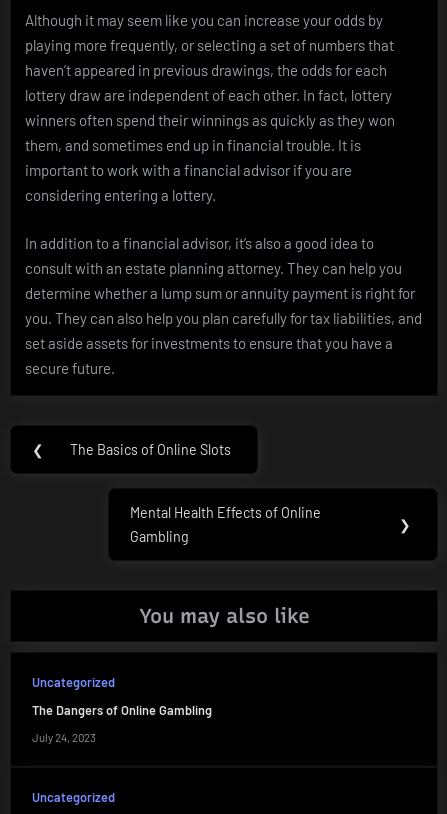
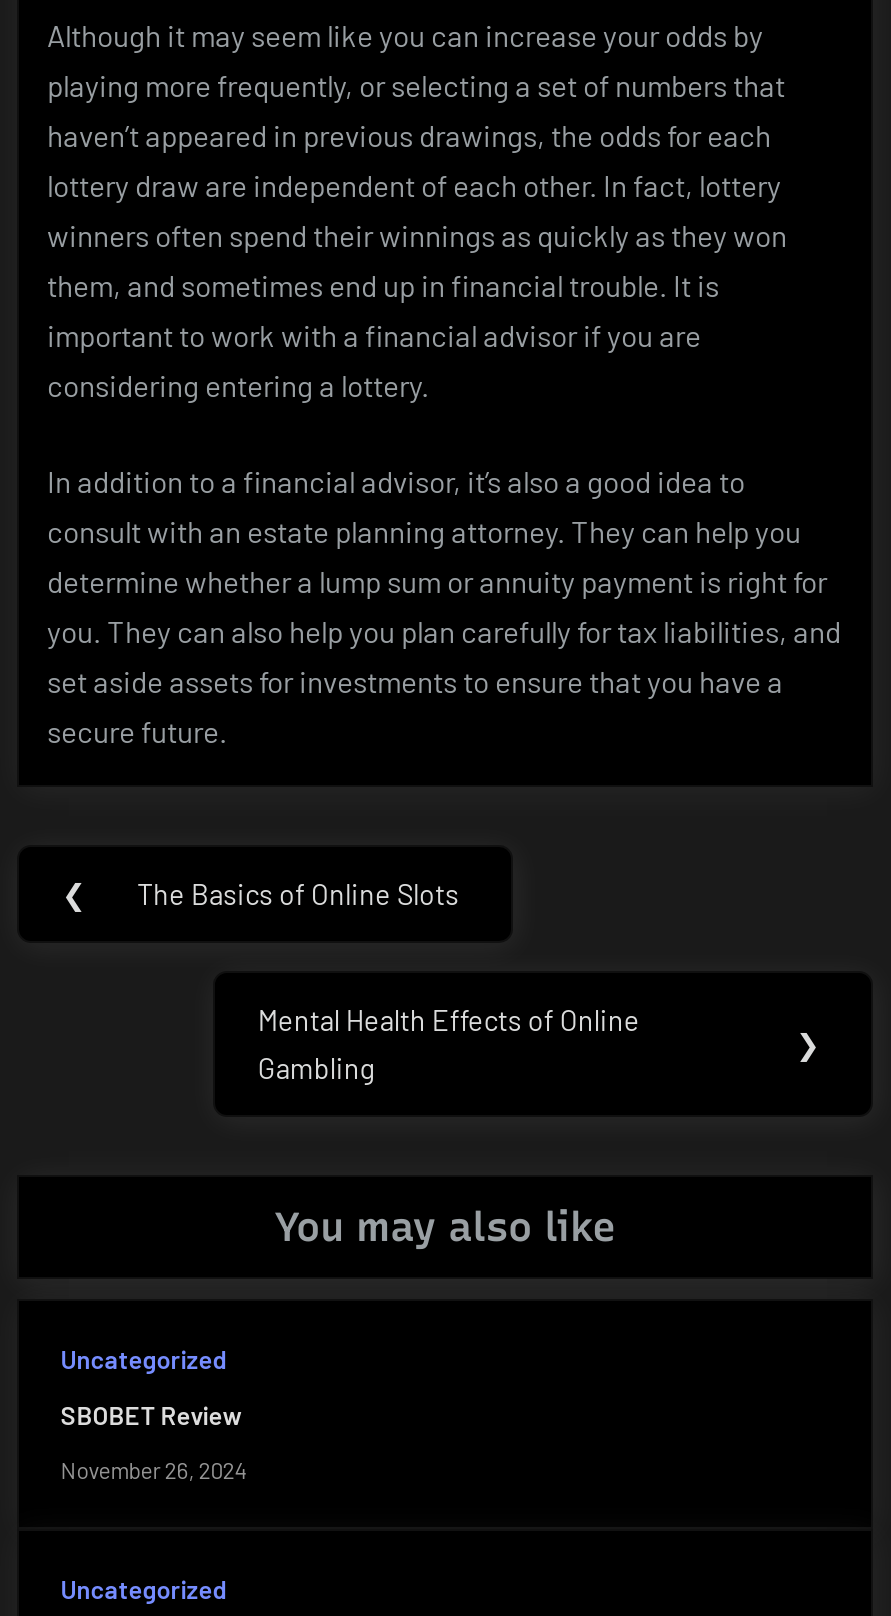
- The Dangers of Online Gambling
+ SBOBET Review

- July 24, 2023
+ November 26, 2024
